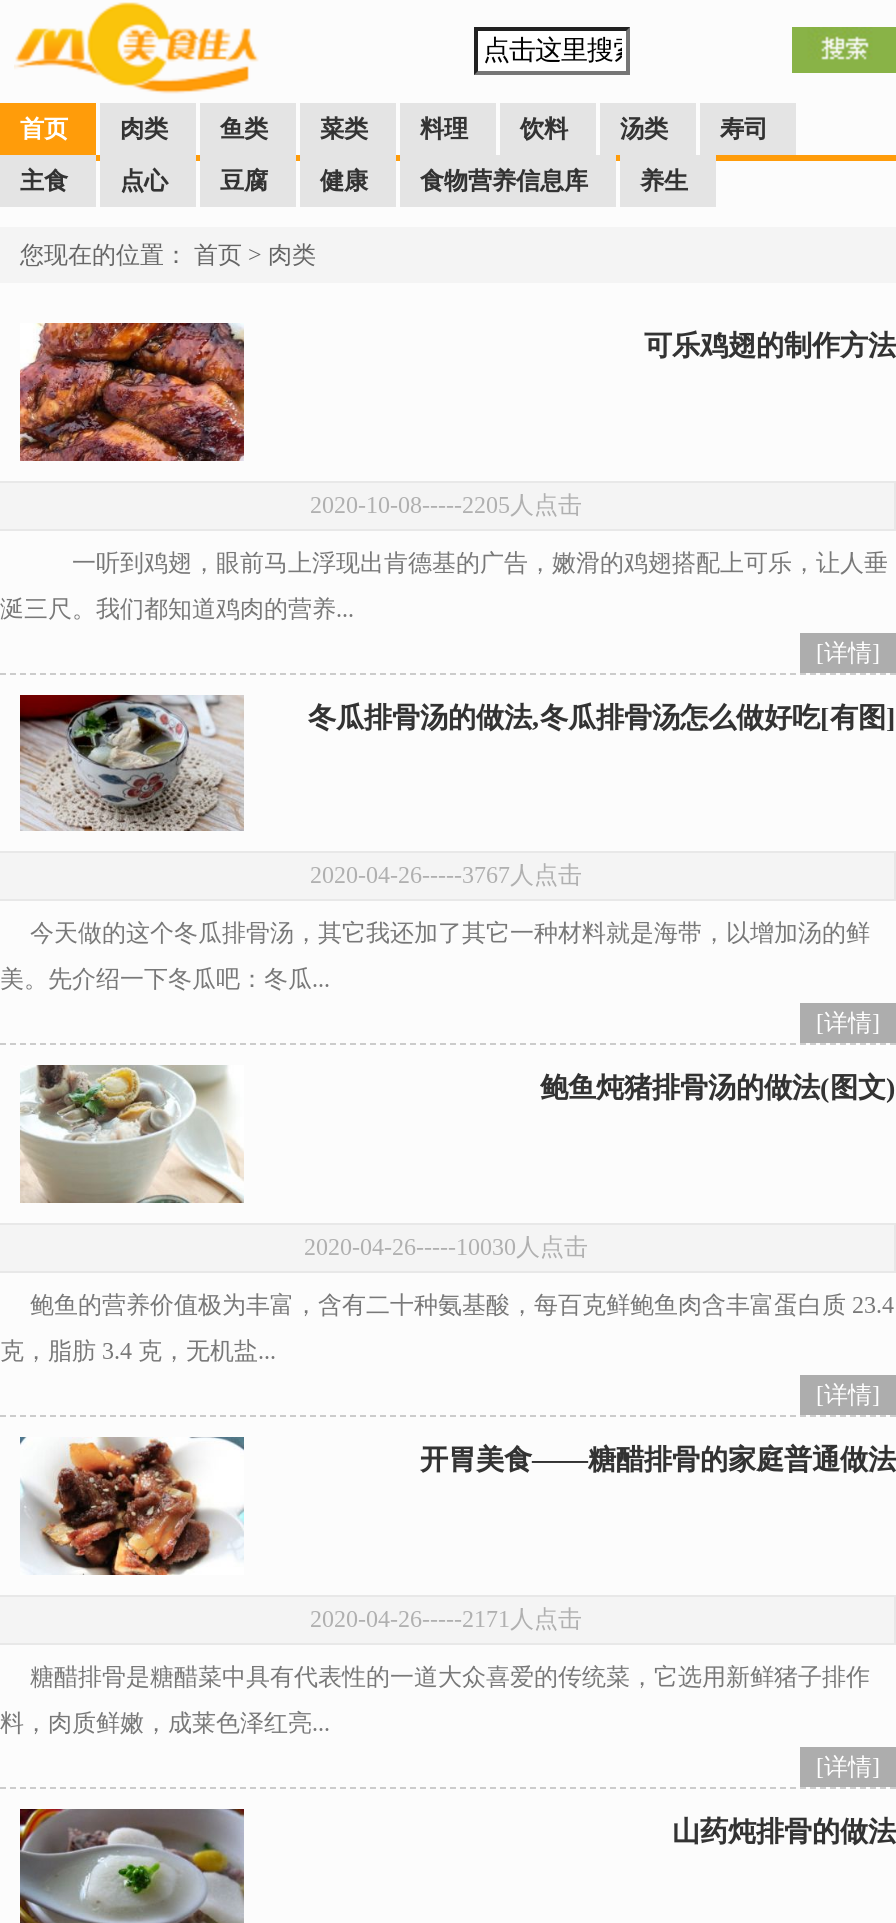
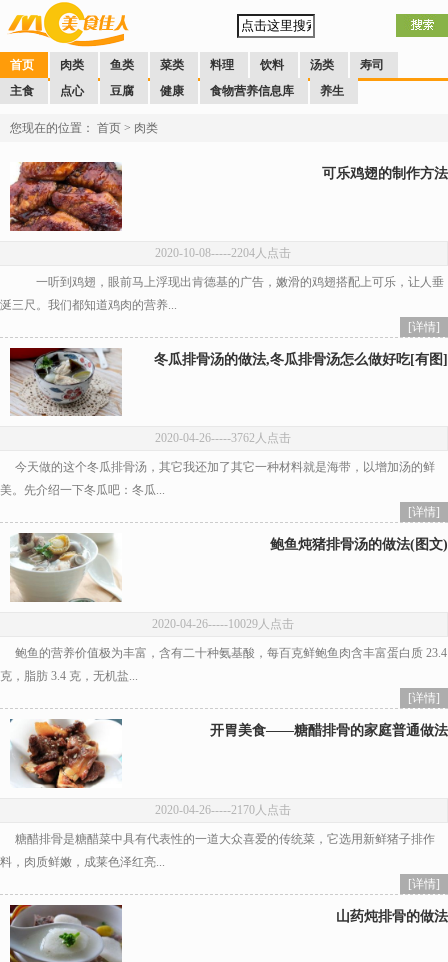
- 2020-10-08-----2205人点击
+ 2020-10-08-----2204人点击

- 2020-04-26-----3767人点击
+ 2020-04-26-----3762人点击

- 2020-04-26-----10030人点击
+ 2020-04-26-----10029人点击

- 2020-04-26-----2171人点击
+ 2020-04-26-----2170人点击
